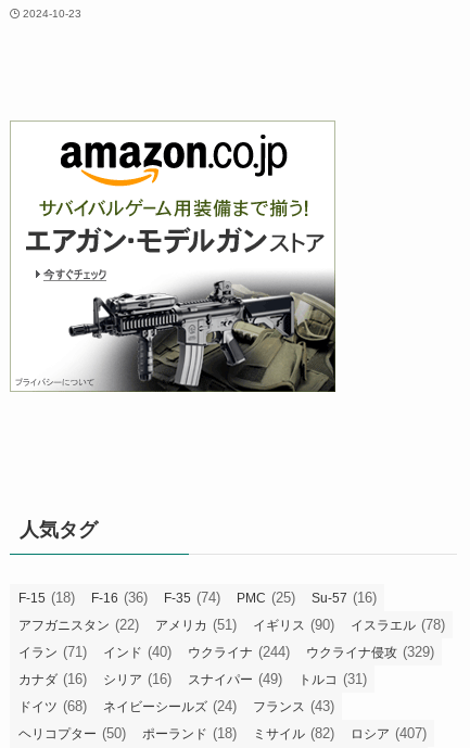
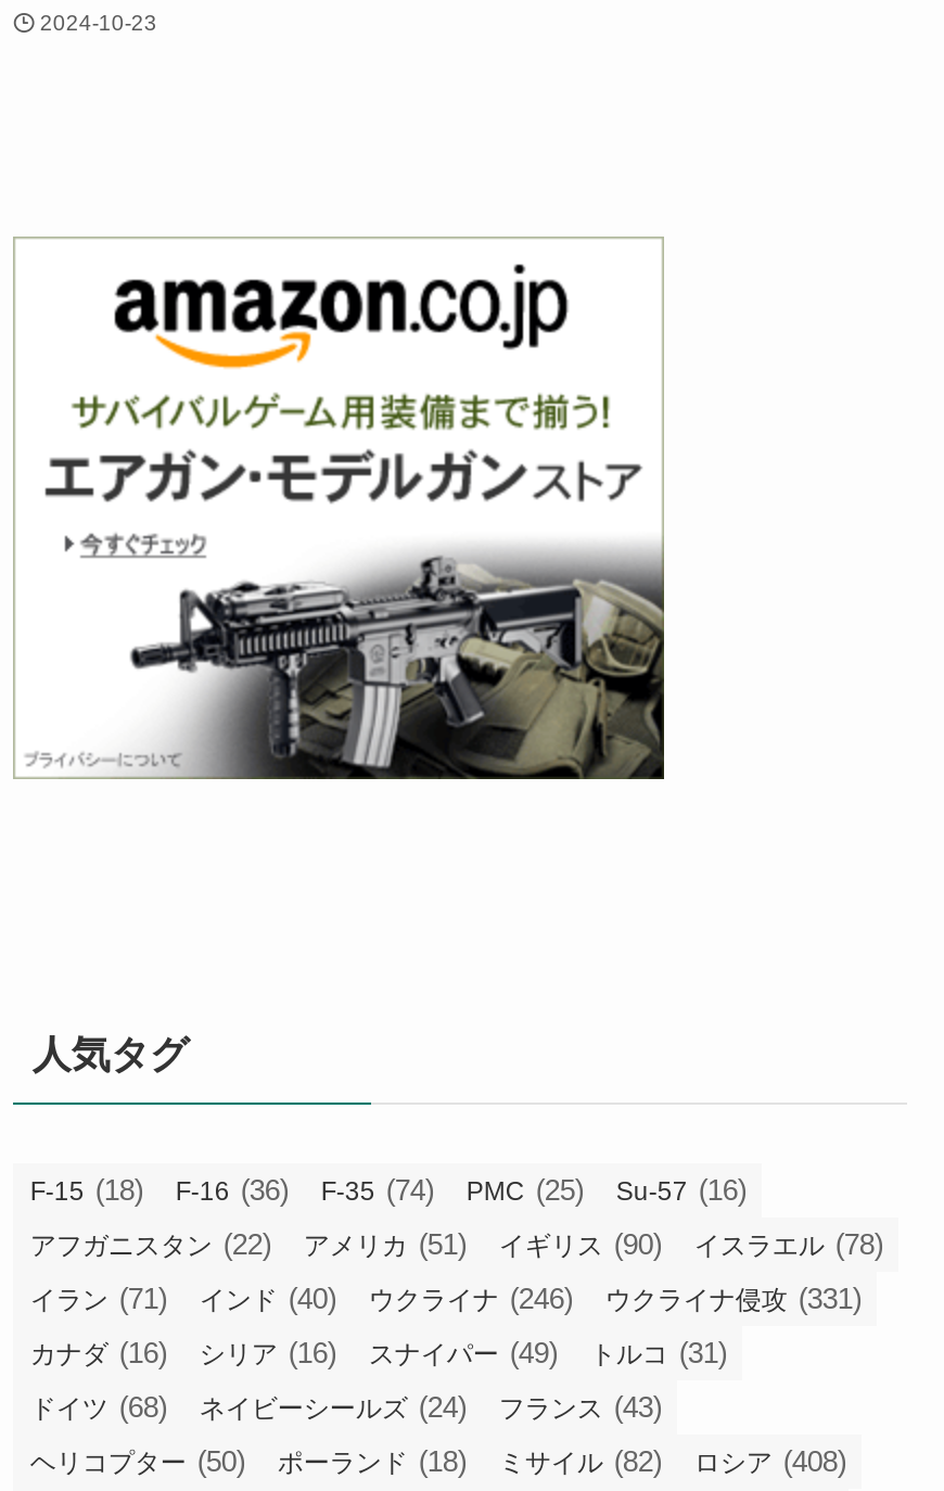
- ウクライナ(244)
+ ウクライナ(246)

- ウクライナ侵攻(329)
+ ウクライナ侵攻(331)

- ヘリコプター(50) ポーランド(18) ミサイル(82) ロシア(407)
+ ヘリコプター(50) ポーランド(18) ミサイル(82) ロシア(408)
